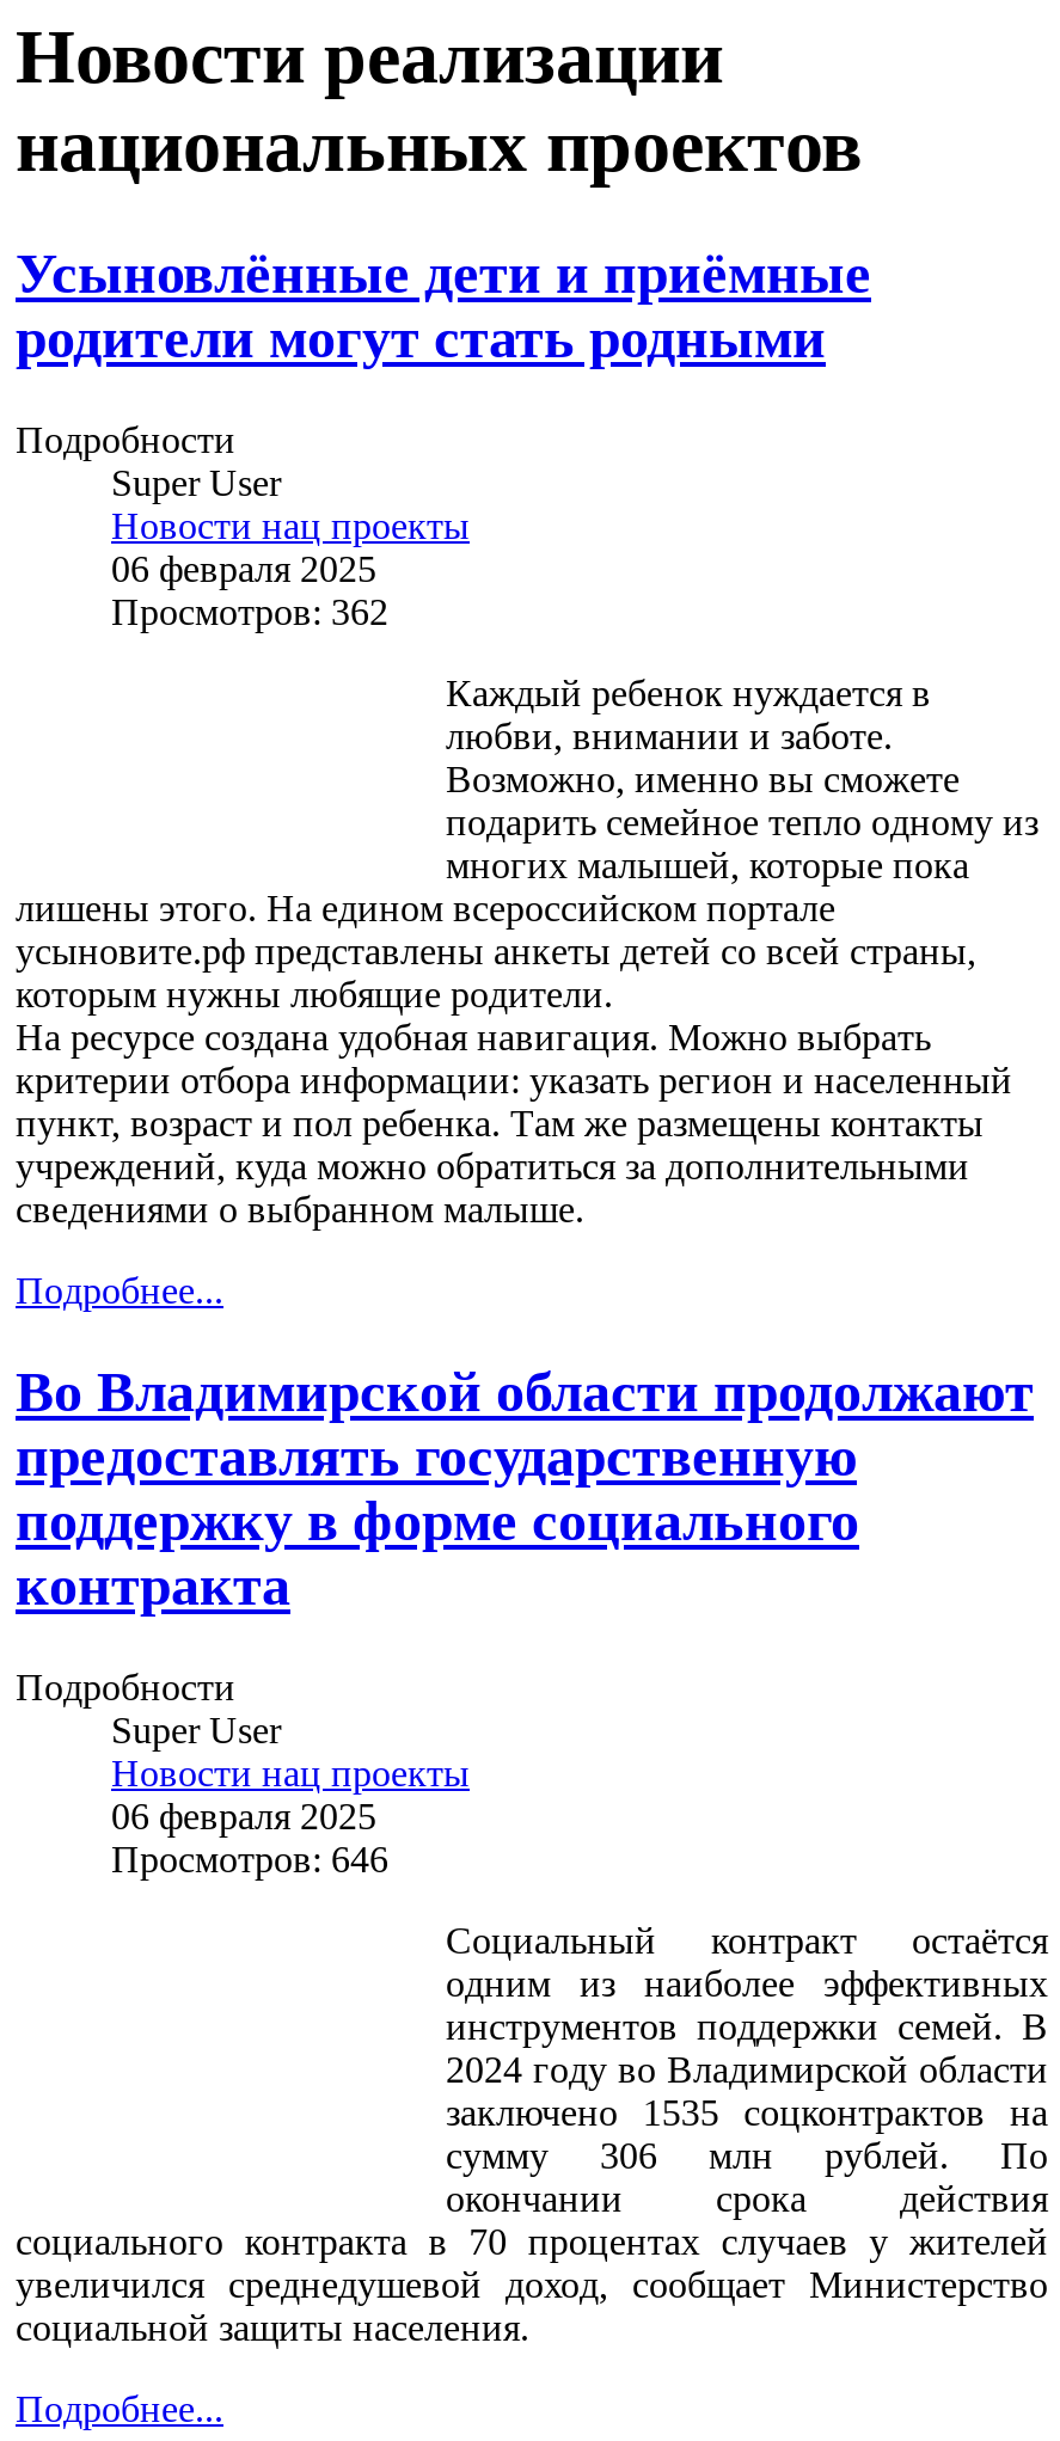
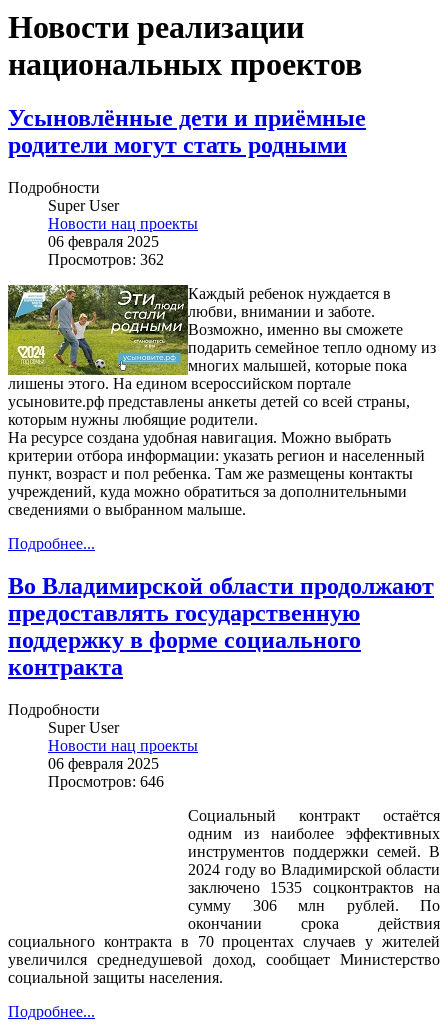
+ [image]
